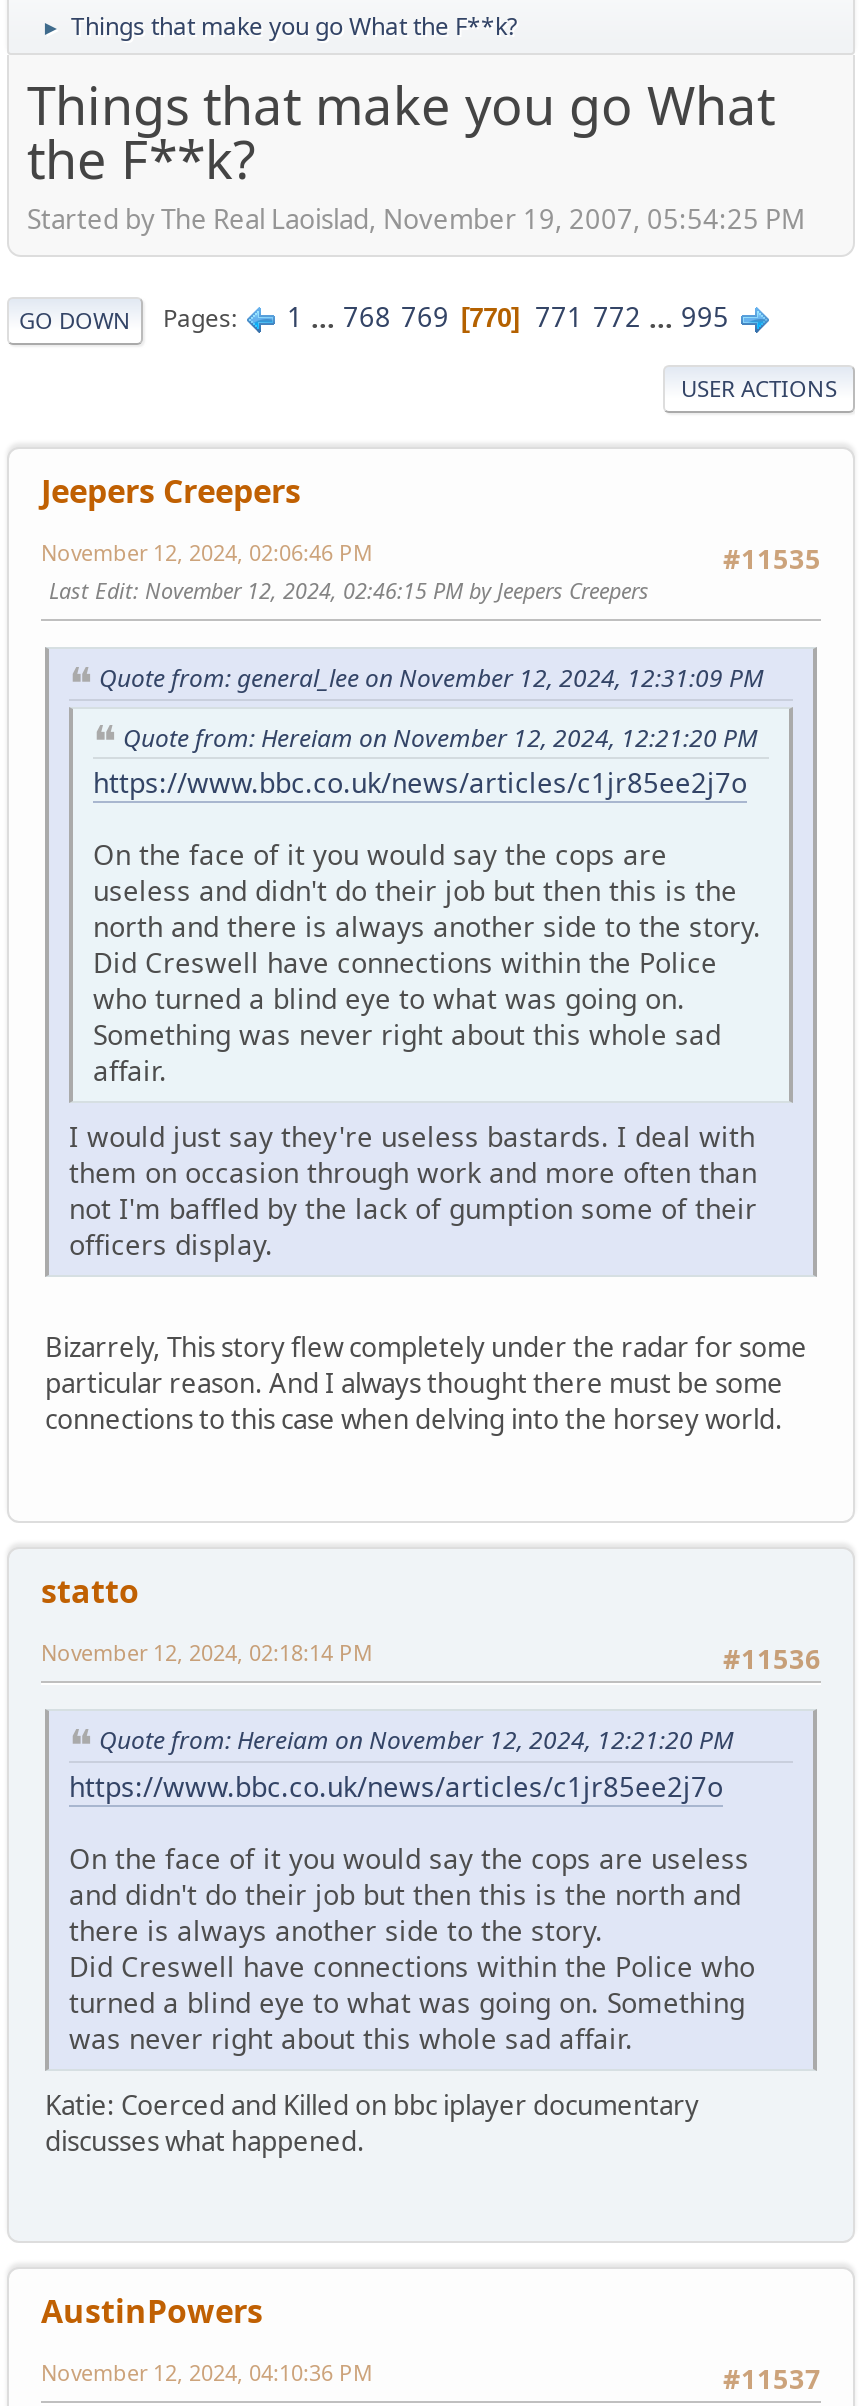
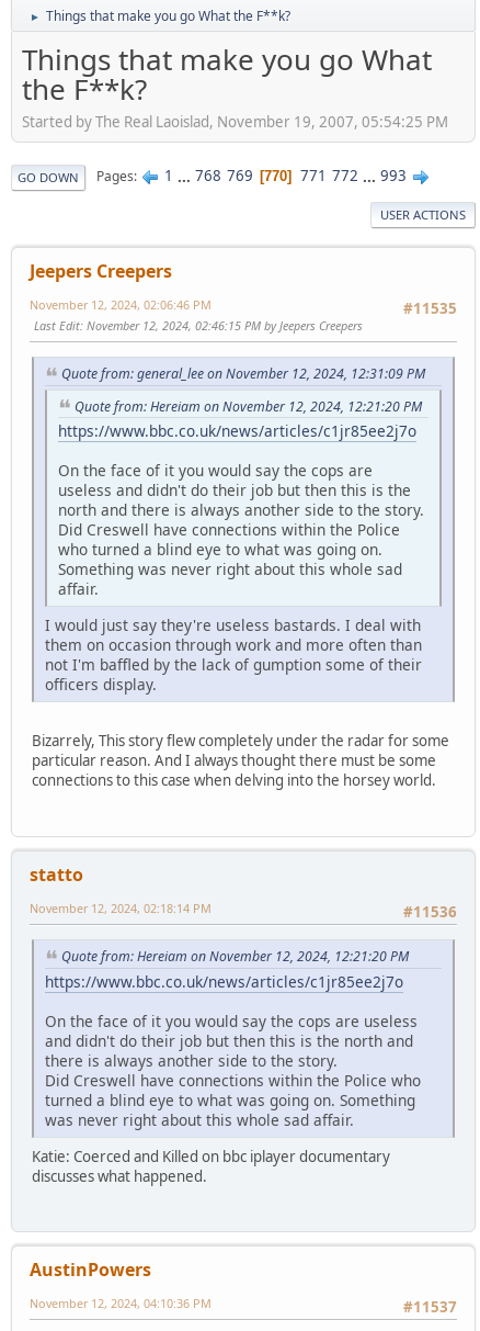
- GO DOWN Pages 1 ... 768 769 770 771 772 ... 995
+ GO DOWN Pages 1 ... 768 769 770 771 772 ... 993
